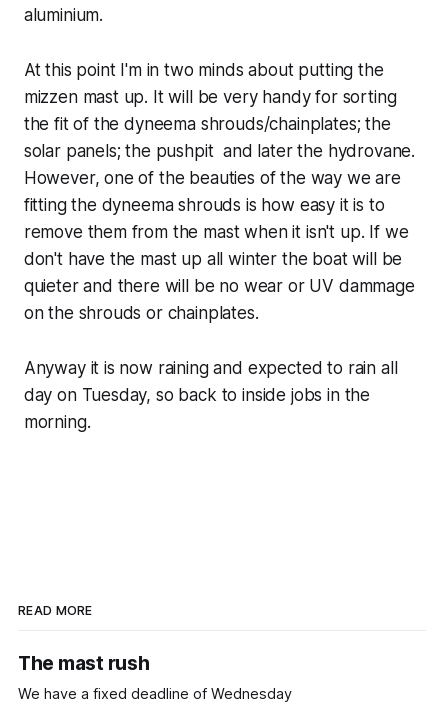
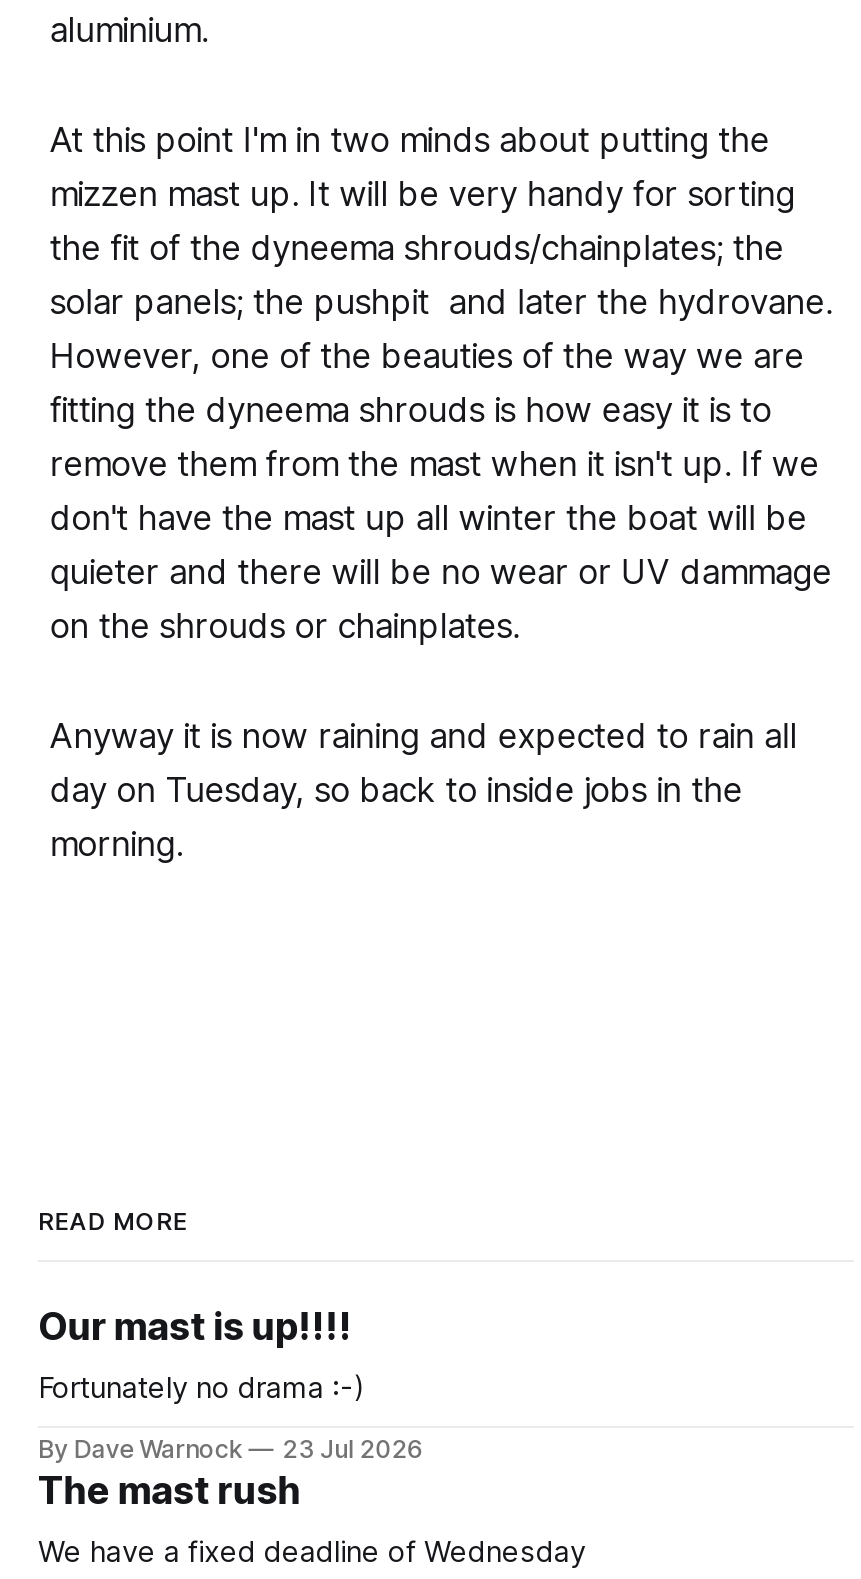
+ Our mast is up!!!!
+ Fortunately no drama :-)
+ By Dave Warnock
+ 23 Jul 2026
